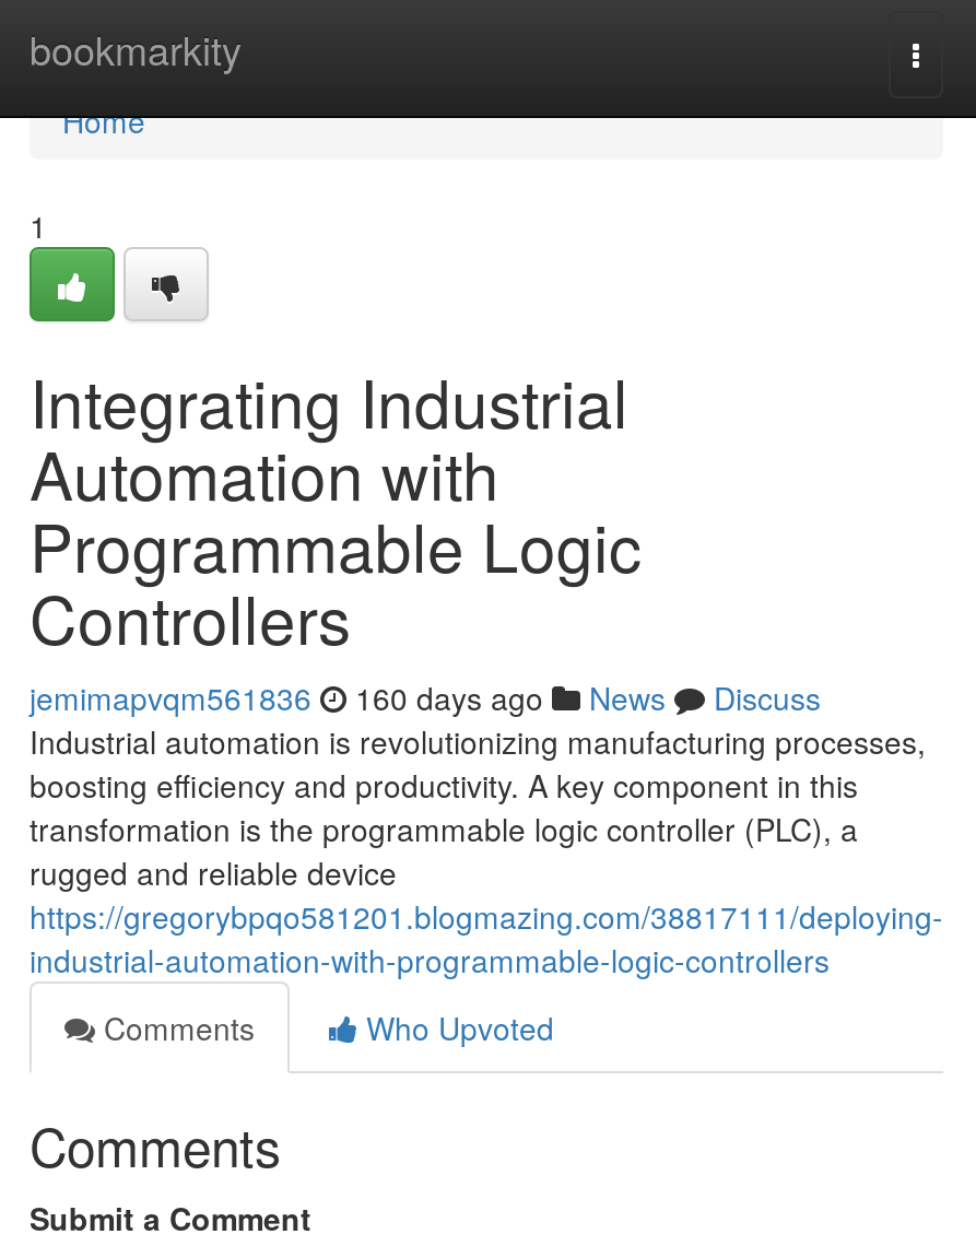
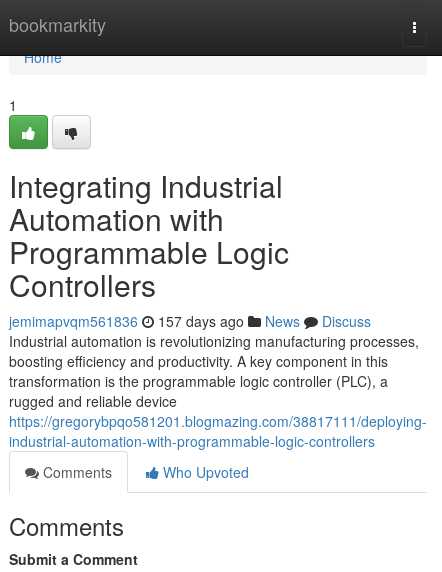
- jemimapvqm561836 160 days ago News Discuss
+ jemimapvqm561836 157 days ago News Discuss
